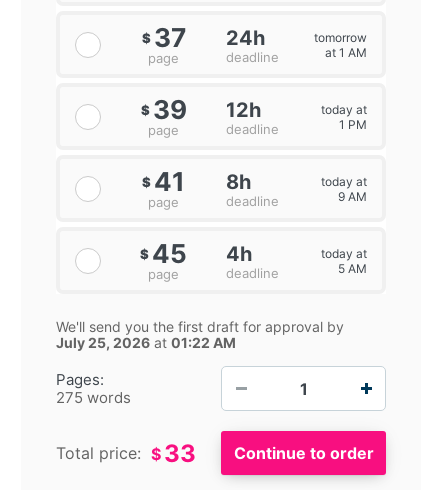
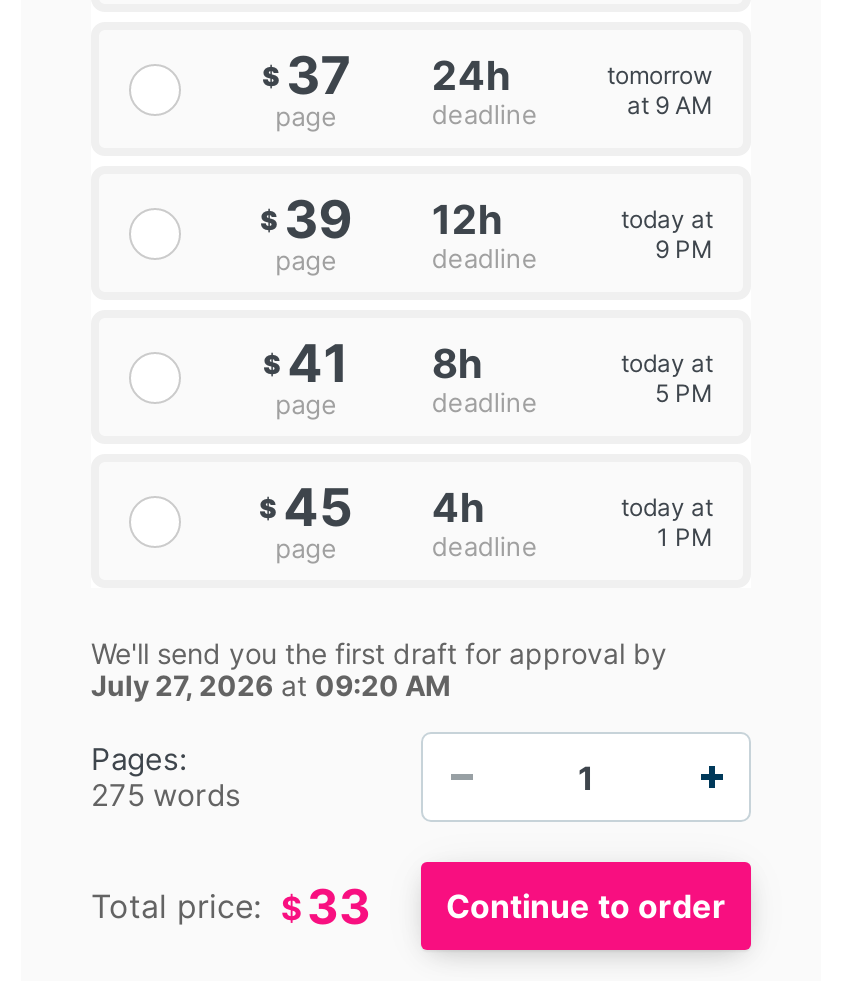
- at 1 AM
+ at 9 AM

- 1 PM
+ 9 PM

- 9 AM
+ 5 PM

- 5 AM
+ 1 PM

- July 25, 2026 at 01:22 AM
+ July 27, 2026 at 09:20 AM
